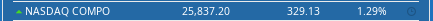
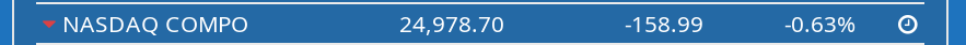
- 25,837.20
+ 24,978.70

- 329.13
+ -158.99

- 1.29%
+ -0.63%
